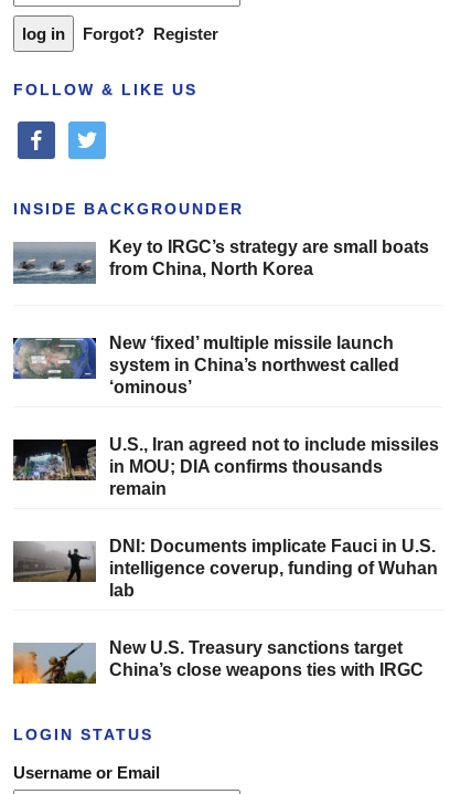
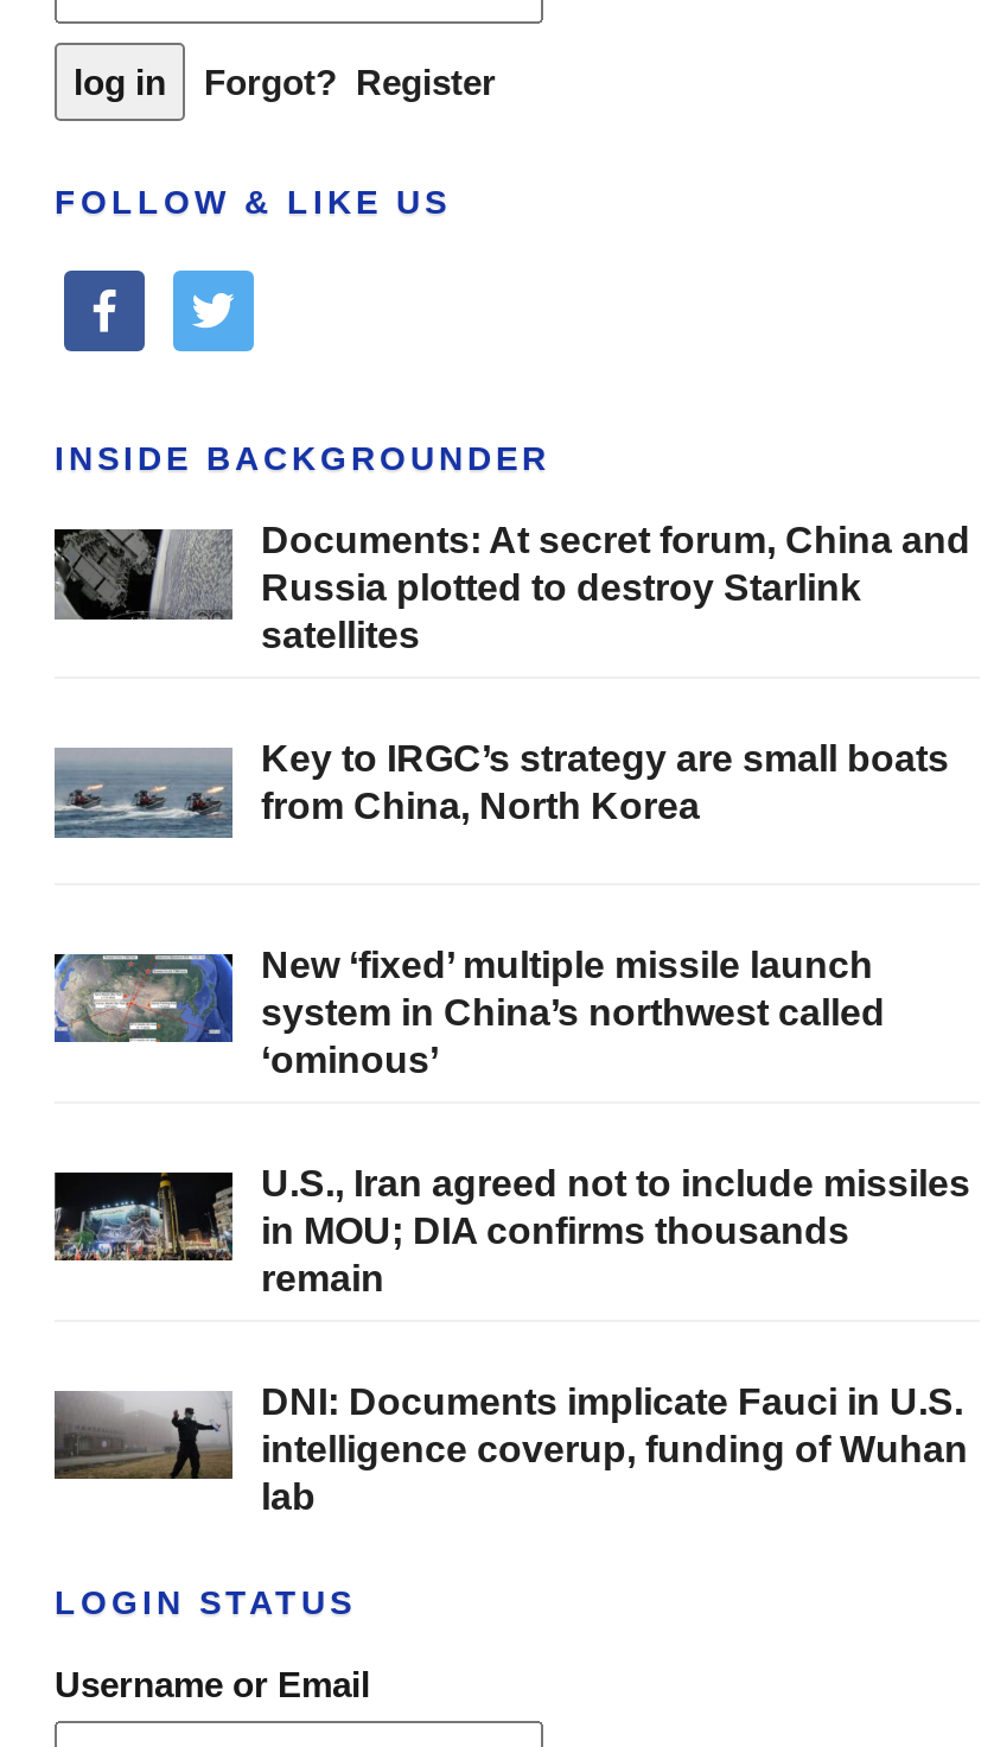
+ [image]
+ Documents: At secret forum, China and
+ Russia plotted to destroy Starlink
+ satellites

moved down: [image] | Key to IRGC’s strategy are small boats | from China, North Korea | ... | intelligence coverup, funding of Wuhan | lab

- [image]
- New U.S. Treasury sanctions target
- China’s close weapons ties with IRGC
